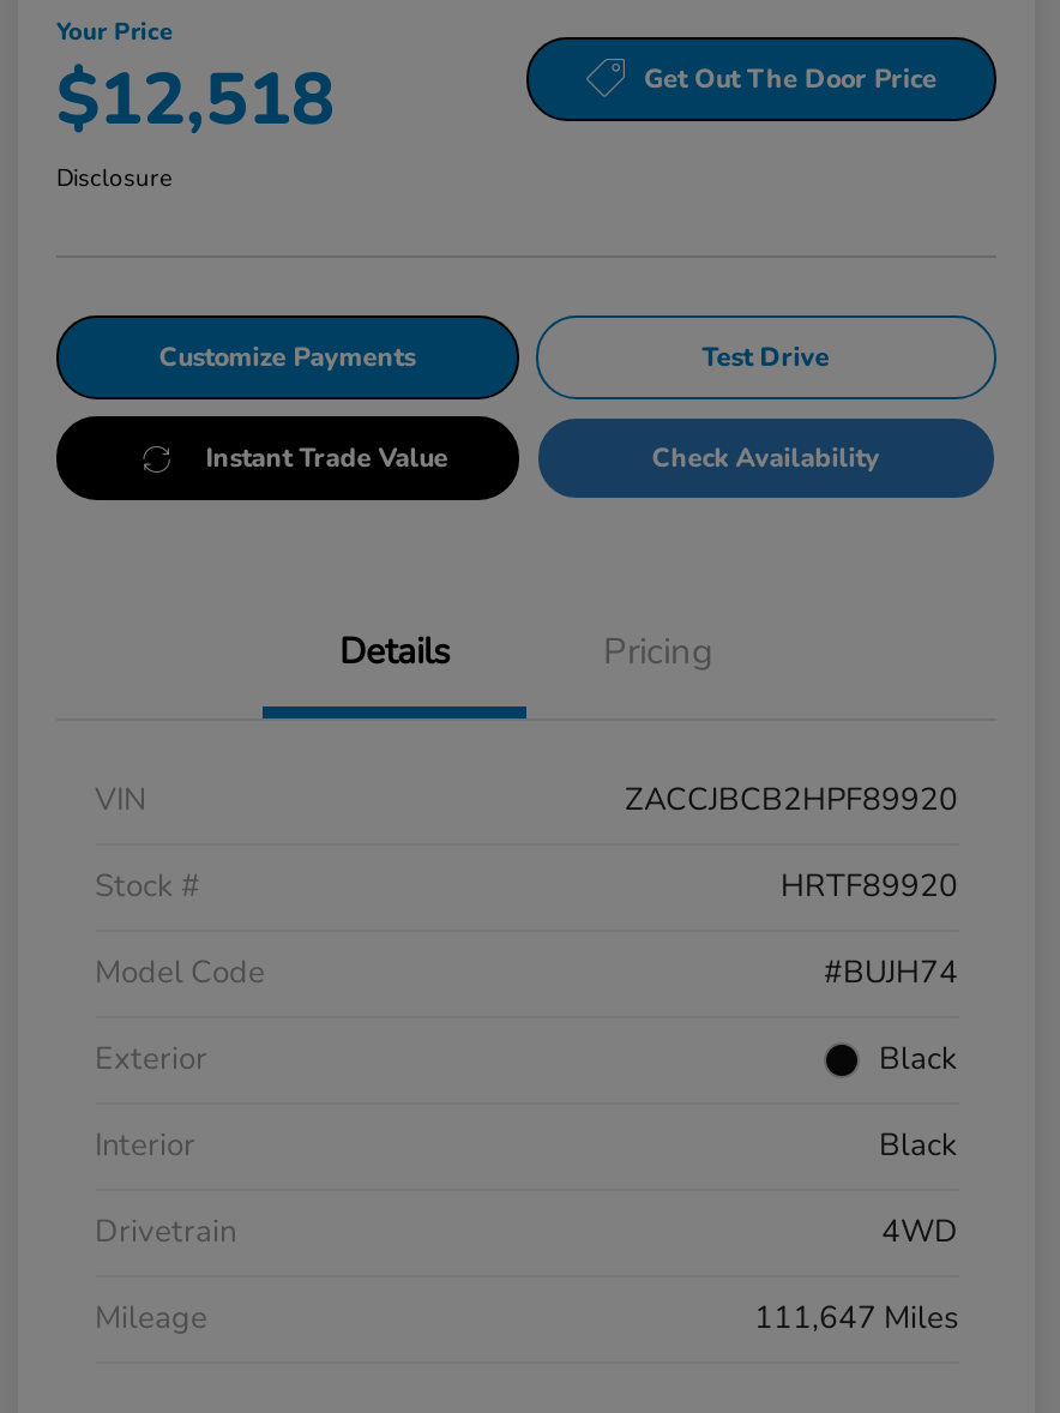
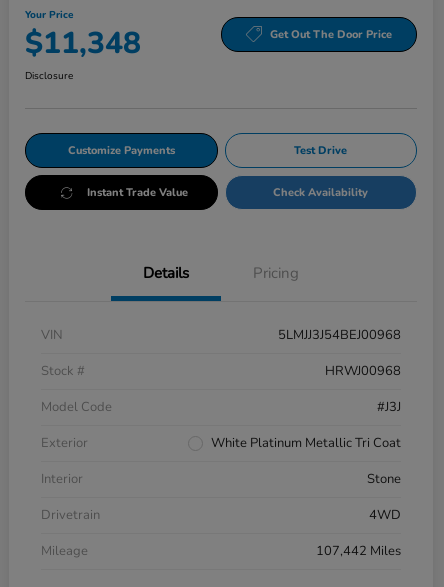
- $12,518
+ $11,348

- ZACCJBCB2HPF89920
+ 5LMJJ3J54BEJ00968

- HRTF89920
+ HRWJ00968

- #BUJH74
+ #J3J

- Black
+ White Platinum Metallic Tri Coat

- Black
+ Stone

- 111,647 Miles
+ 107,442 Miles
